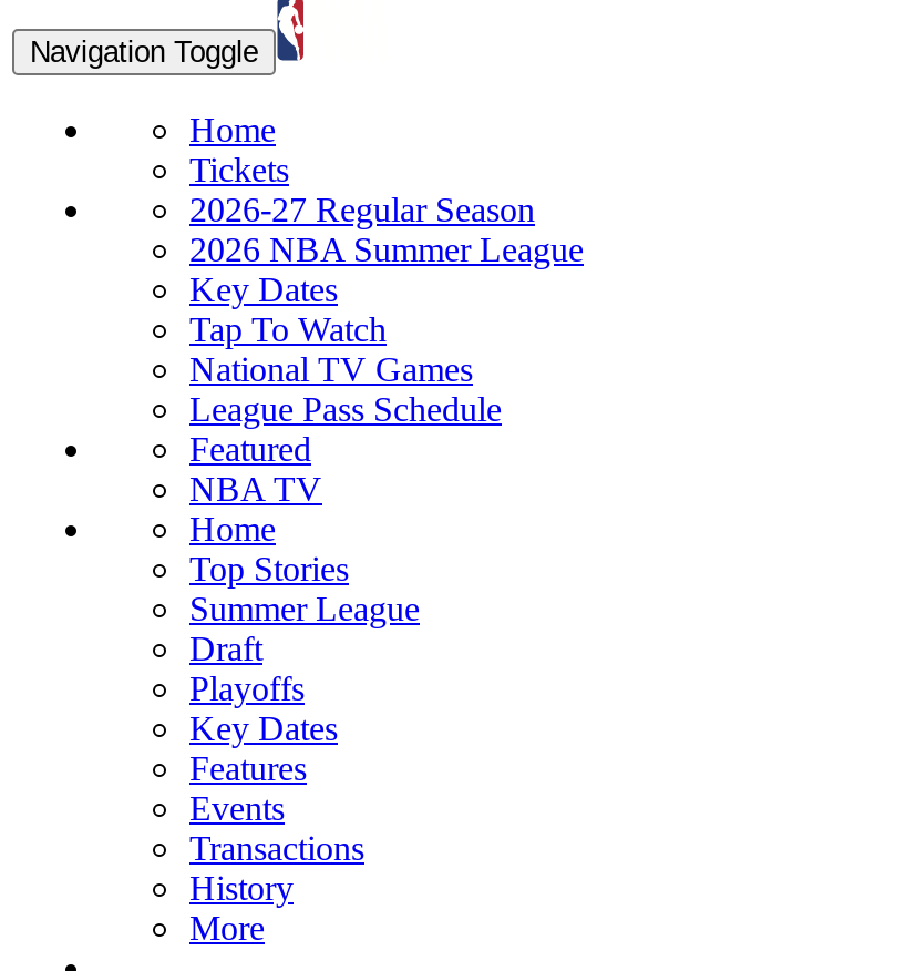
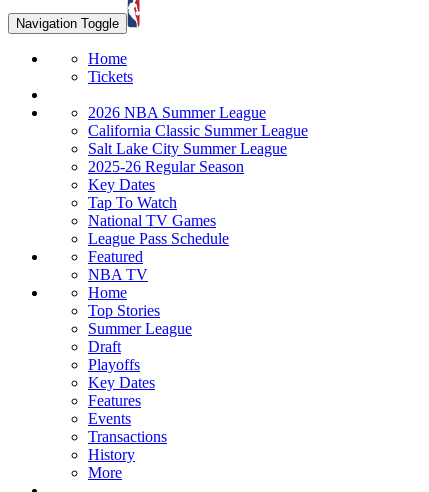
- 2026-27 Regular Season

+ California Classic Summer League
+ Salt Lake City Summer League
+ 2025-26 Regular Season
